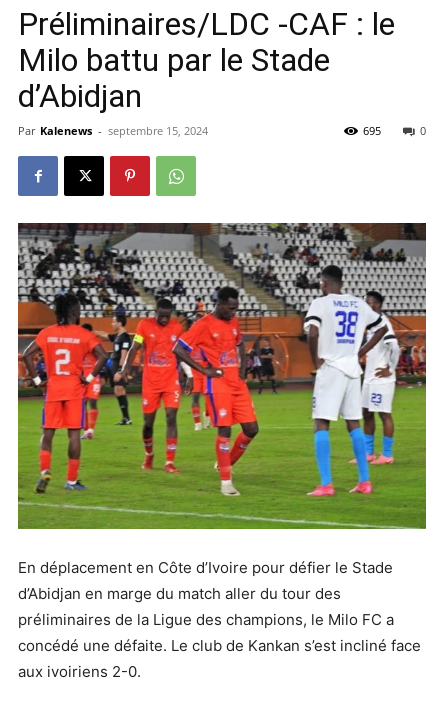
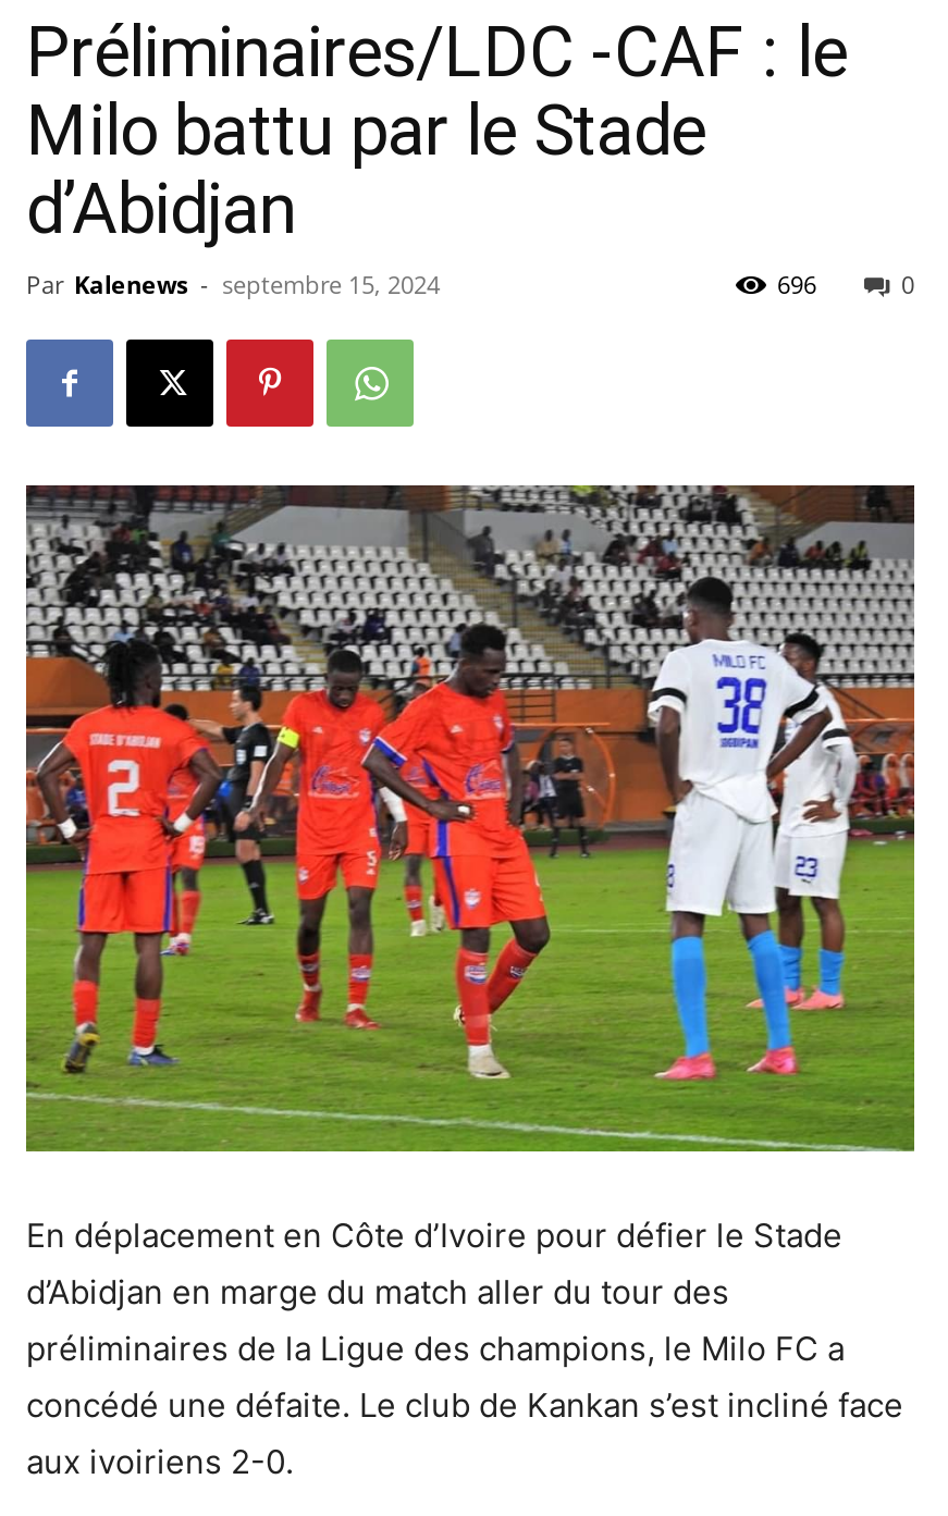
- 695
+ 696
